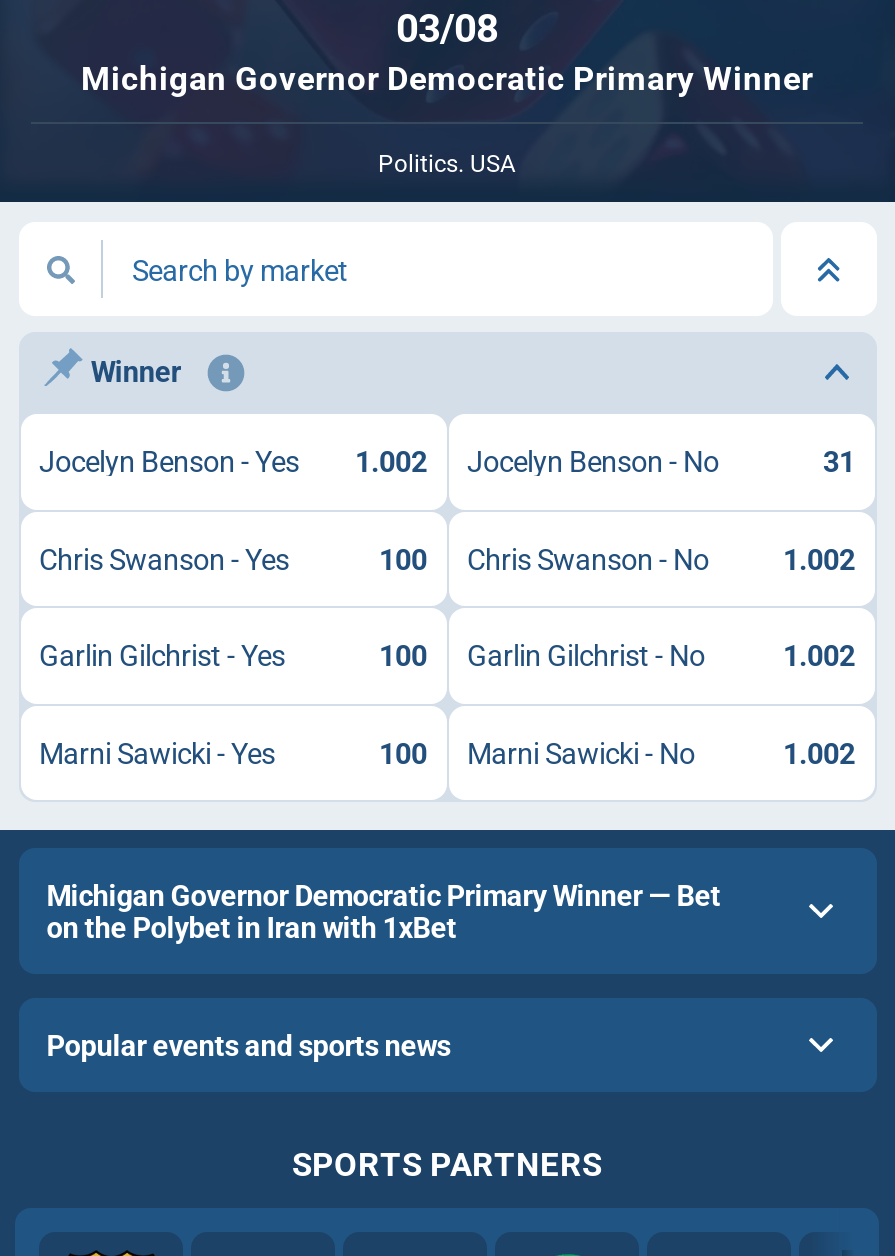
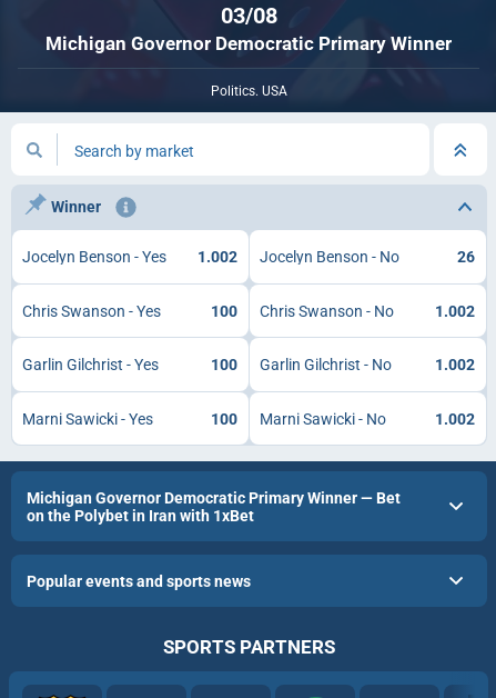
- 31
+ 26
